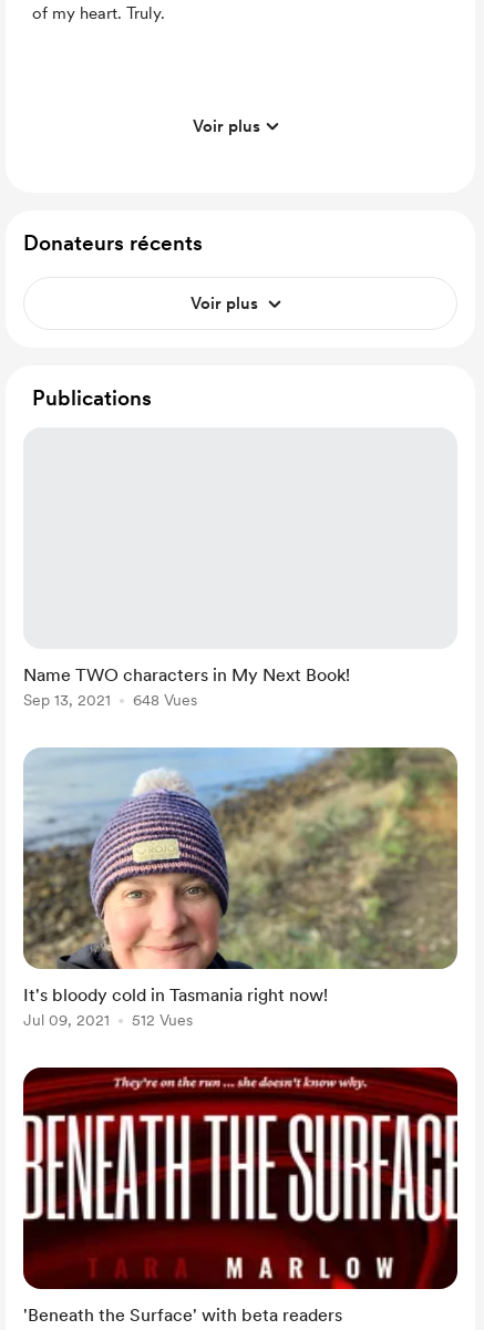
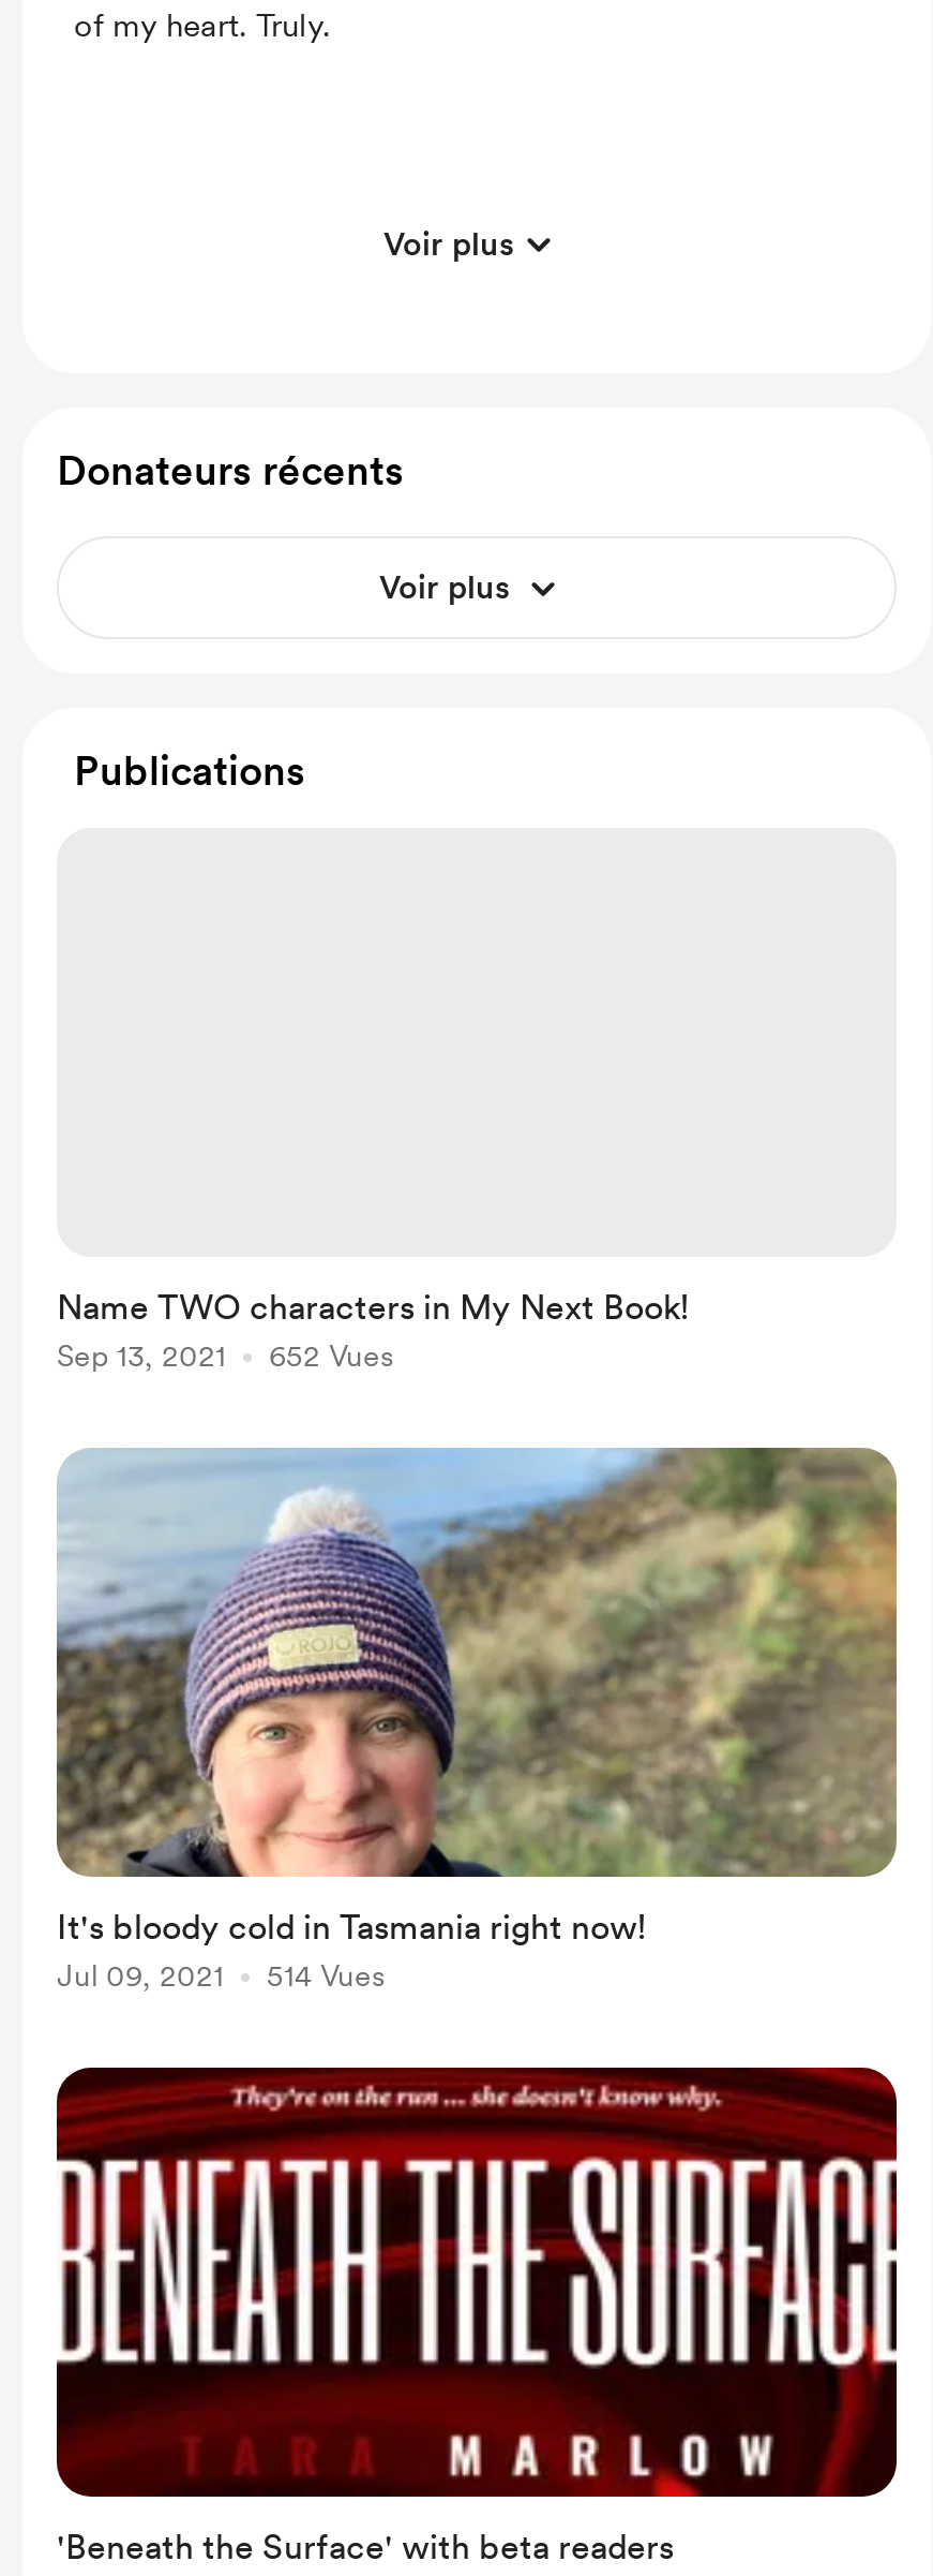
- Sep 13, 2021 648 Vues
+ Sep 13, 2021 652 Vues

- Jul 09, 2021 512 Vues
+ Jul 09, 2021 514 Vues
